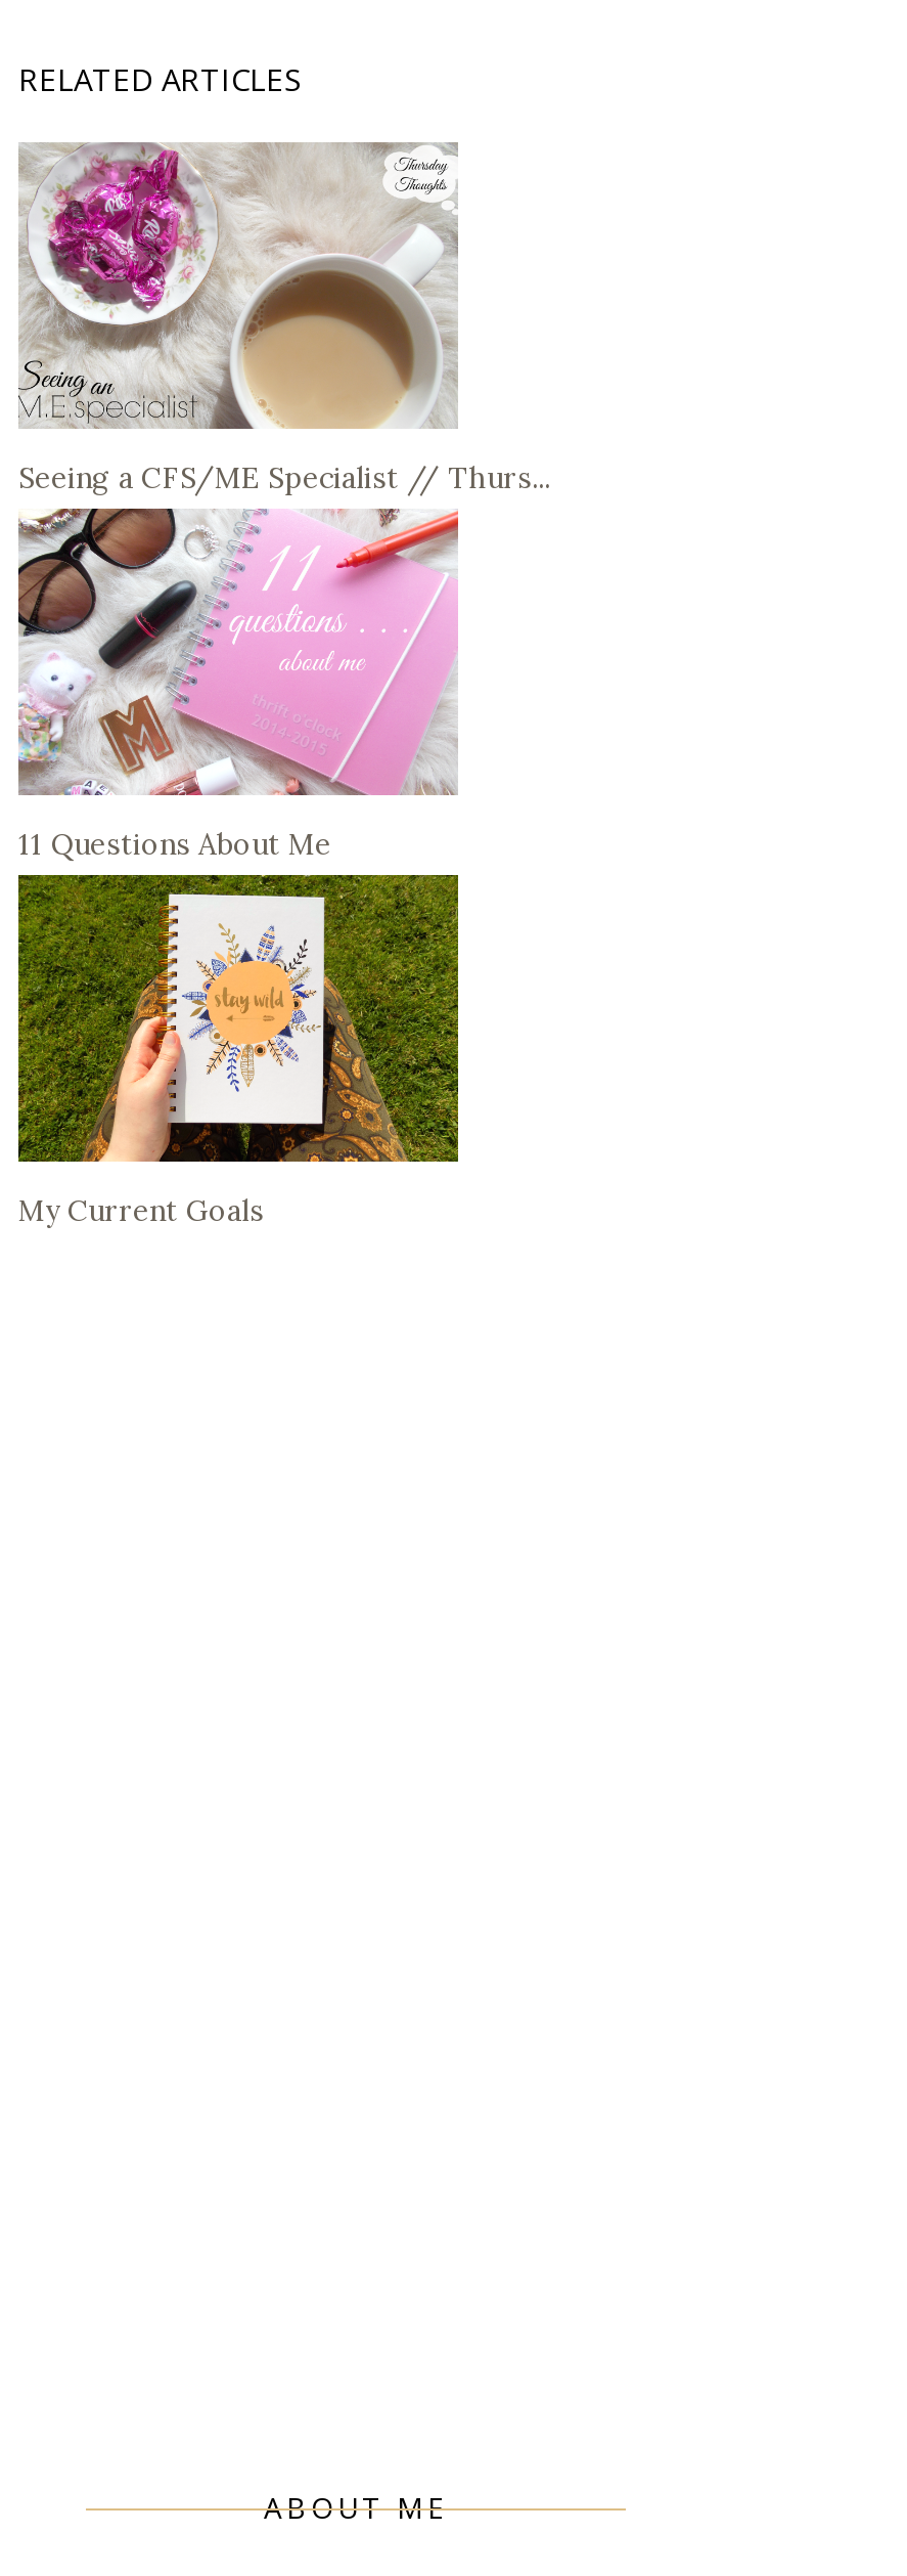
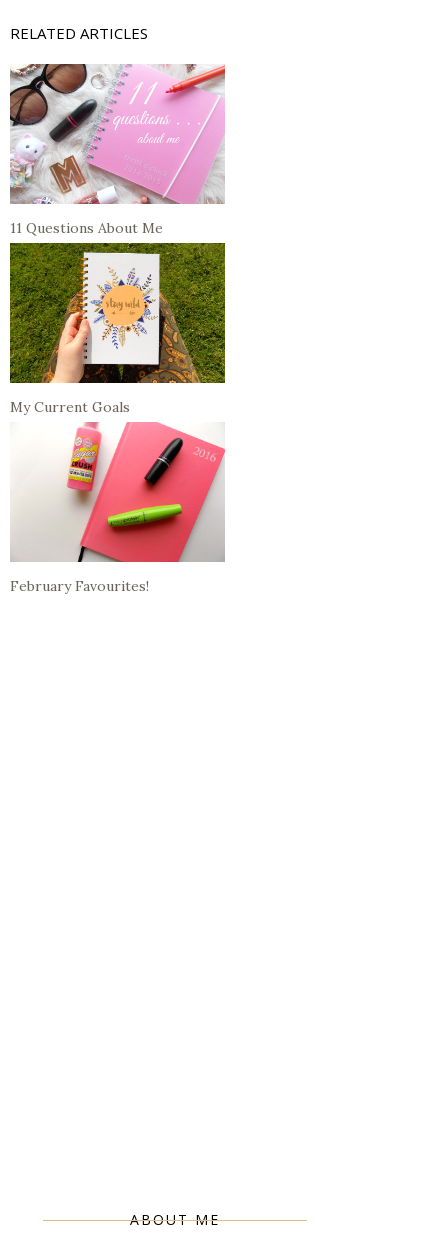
- [image]
- Seeing a CFS/ME Specialist // Thurs...

moved up: [image] | 11 Questions About Me | My Current Goals

+ [image]
+ February Favourites!
